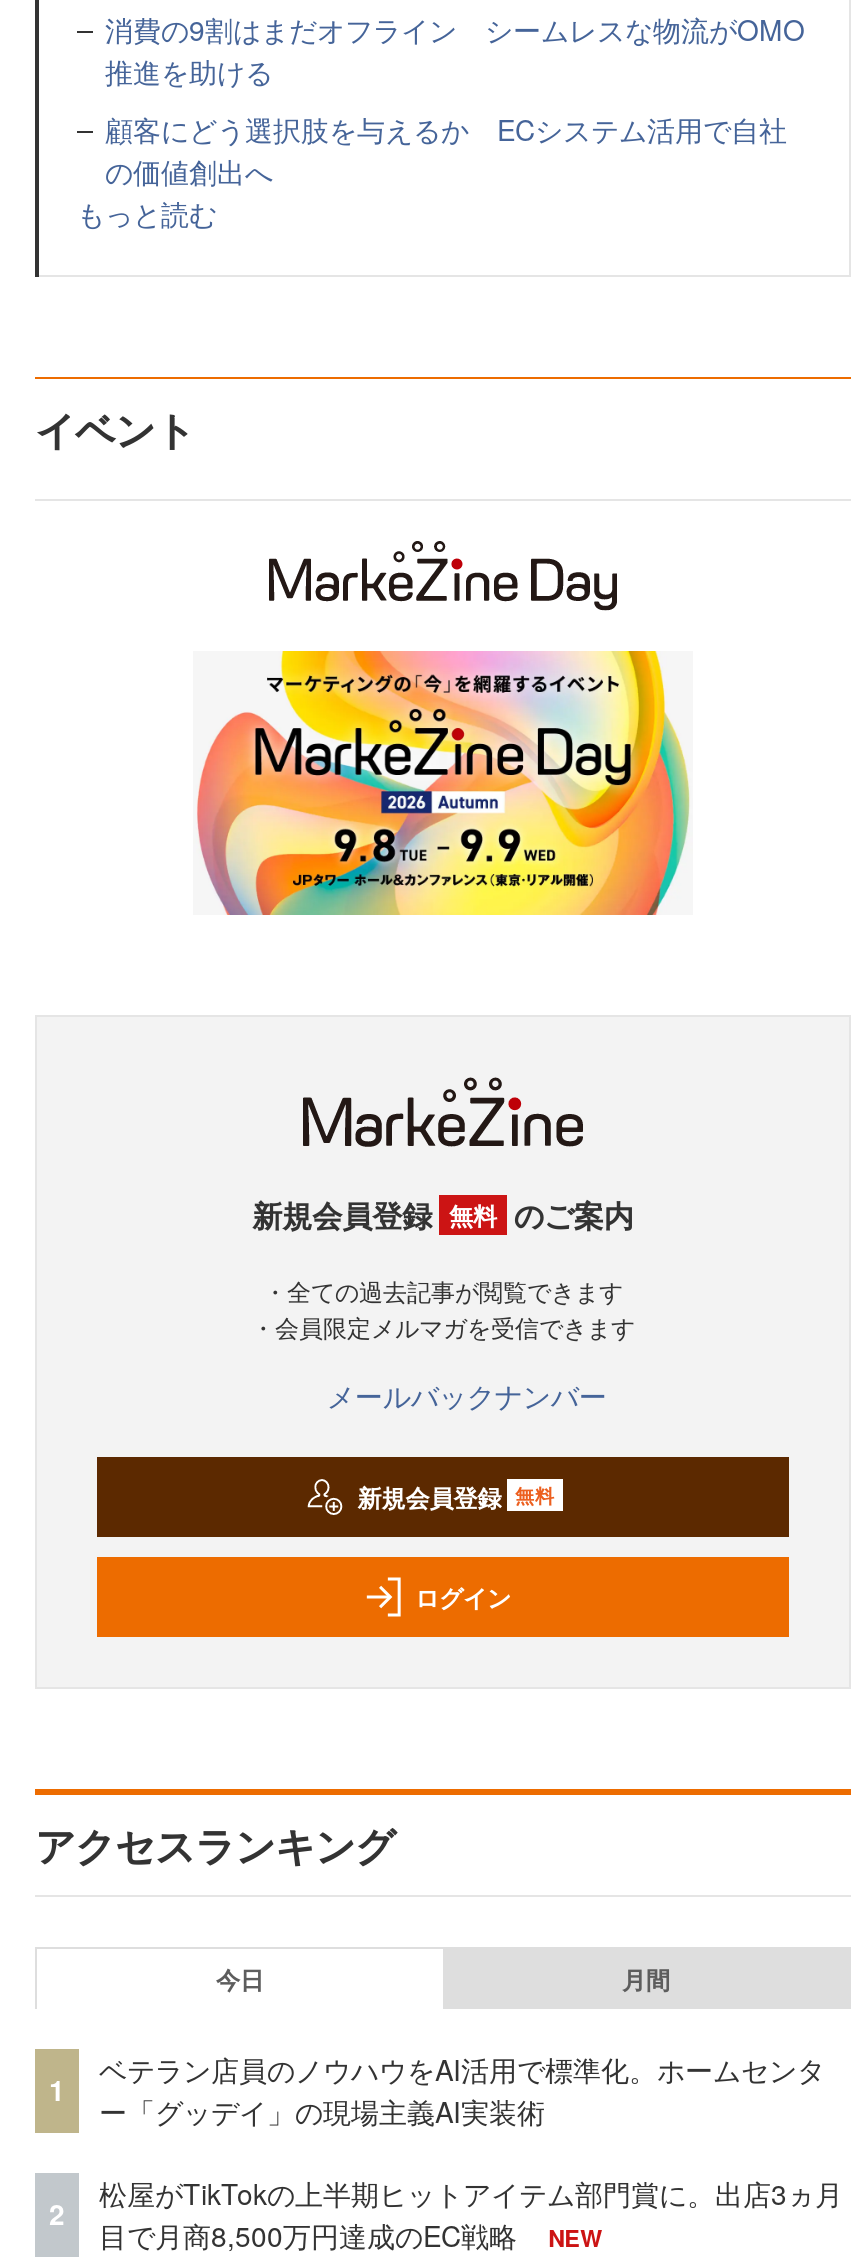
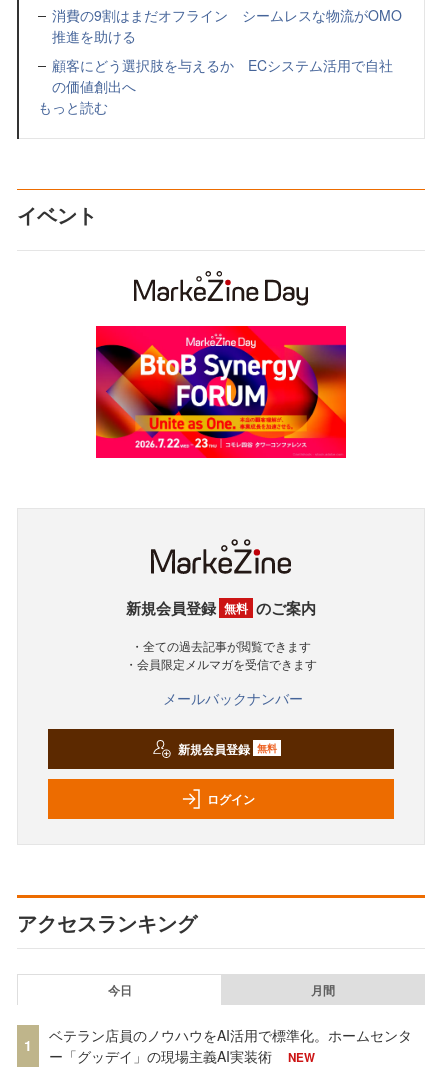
- [image]
+ [image]

- 松屋がTikTokの上半期ヒットアイテム部門賞に。出店3ヵ月
- 目で月商8,500万円達成のEC戦略

- 2
